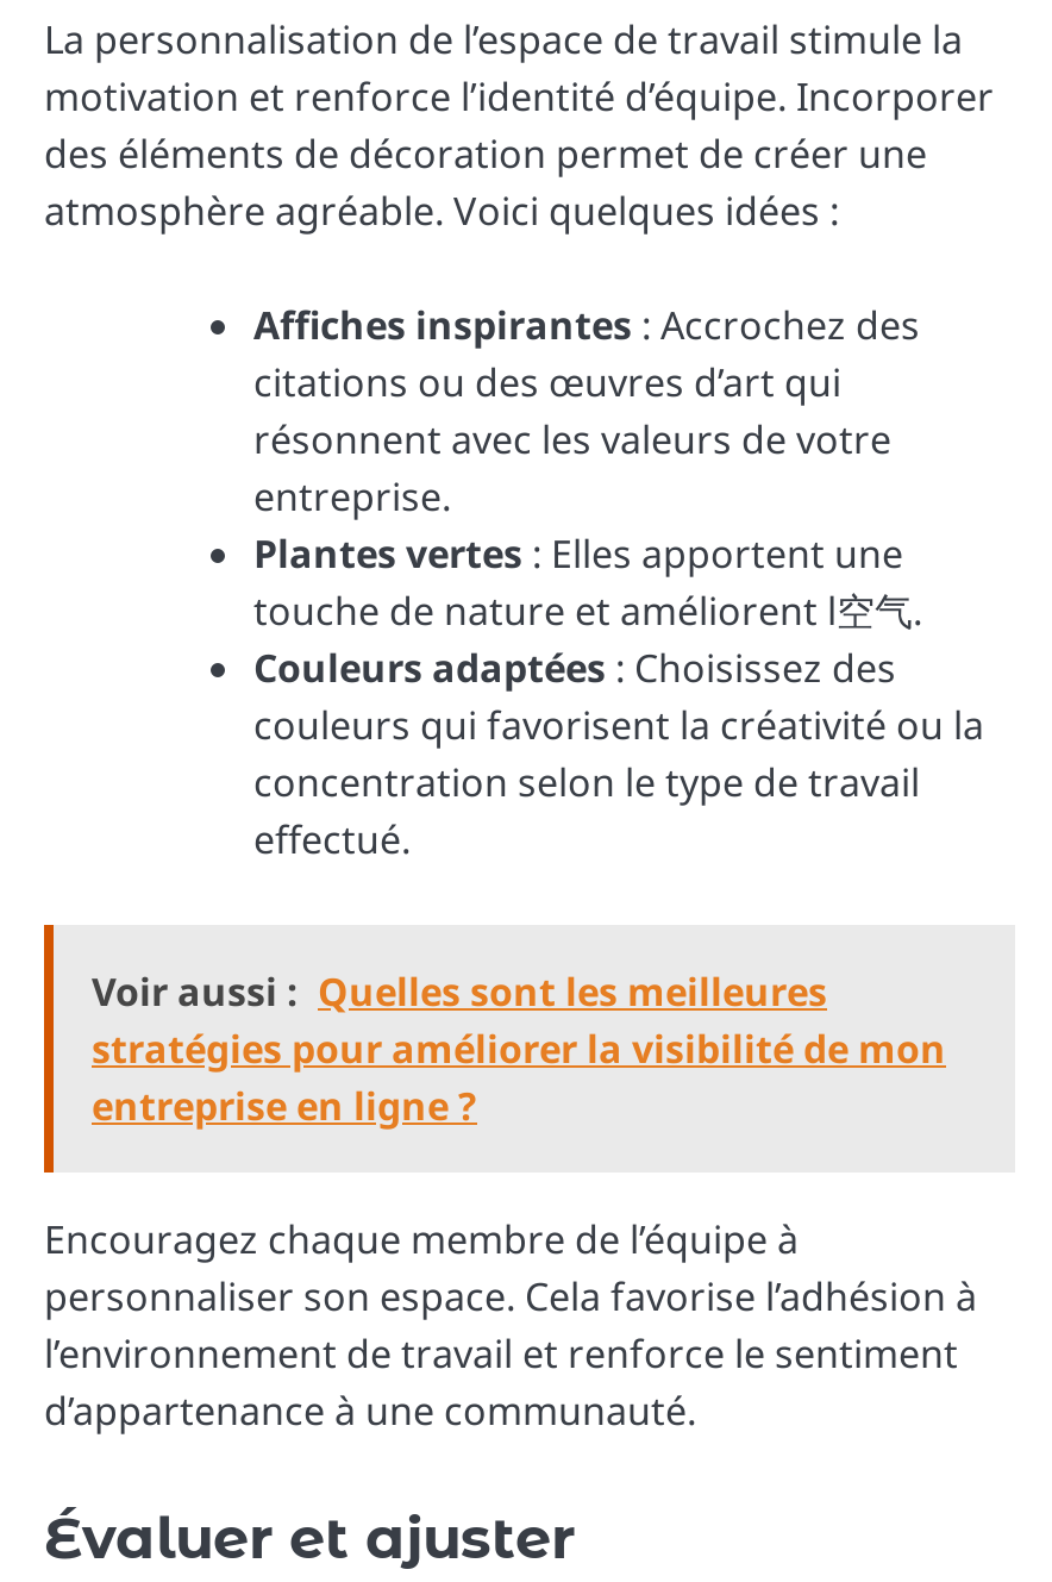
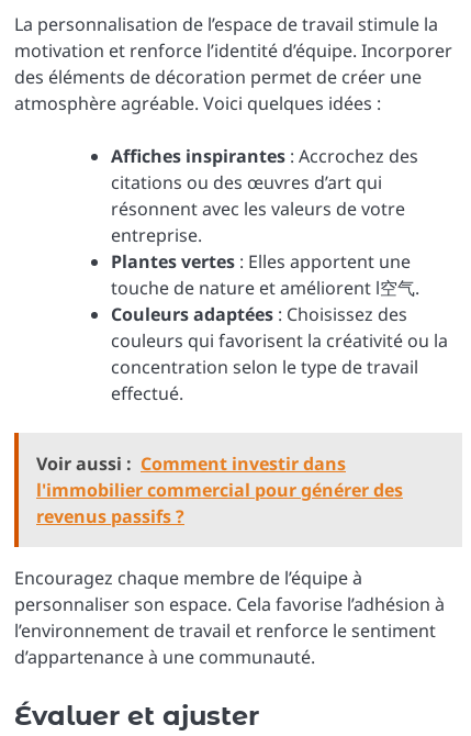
- Voir aussi : Quelles sont les meilleures
- stratégies pour améliorer la visibilité de mon
- entreprise en ligne ?
+ Voir aussi : Comment investir dans
+ l'immobilier commercial pour générer des
+ revenus passifs ?
